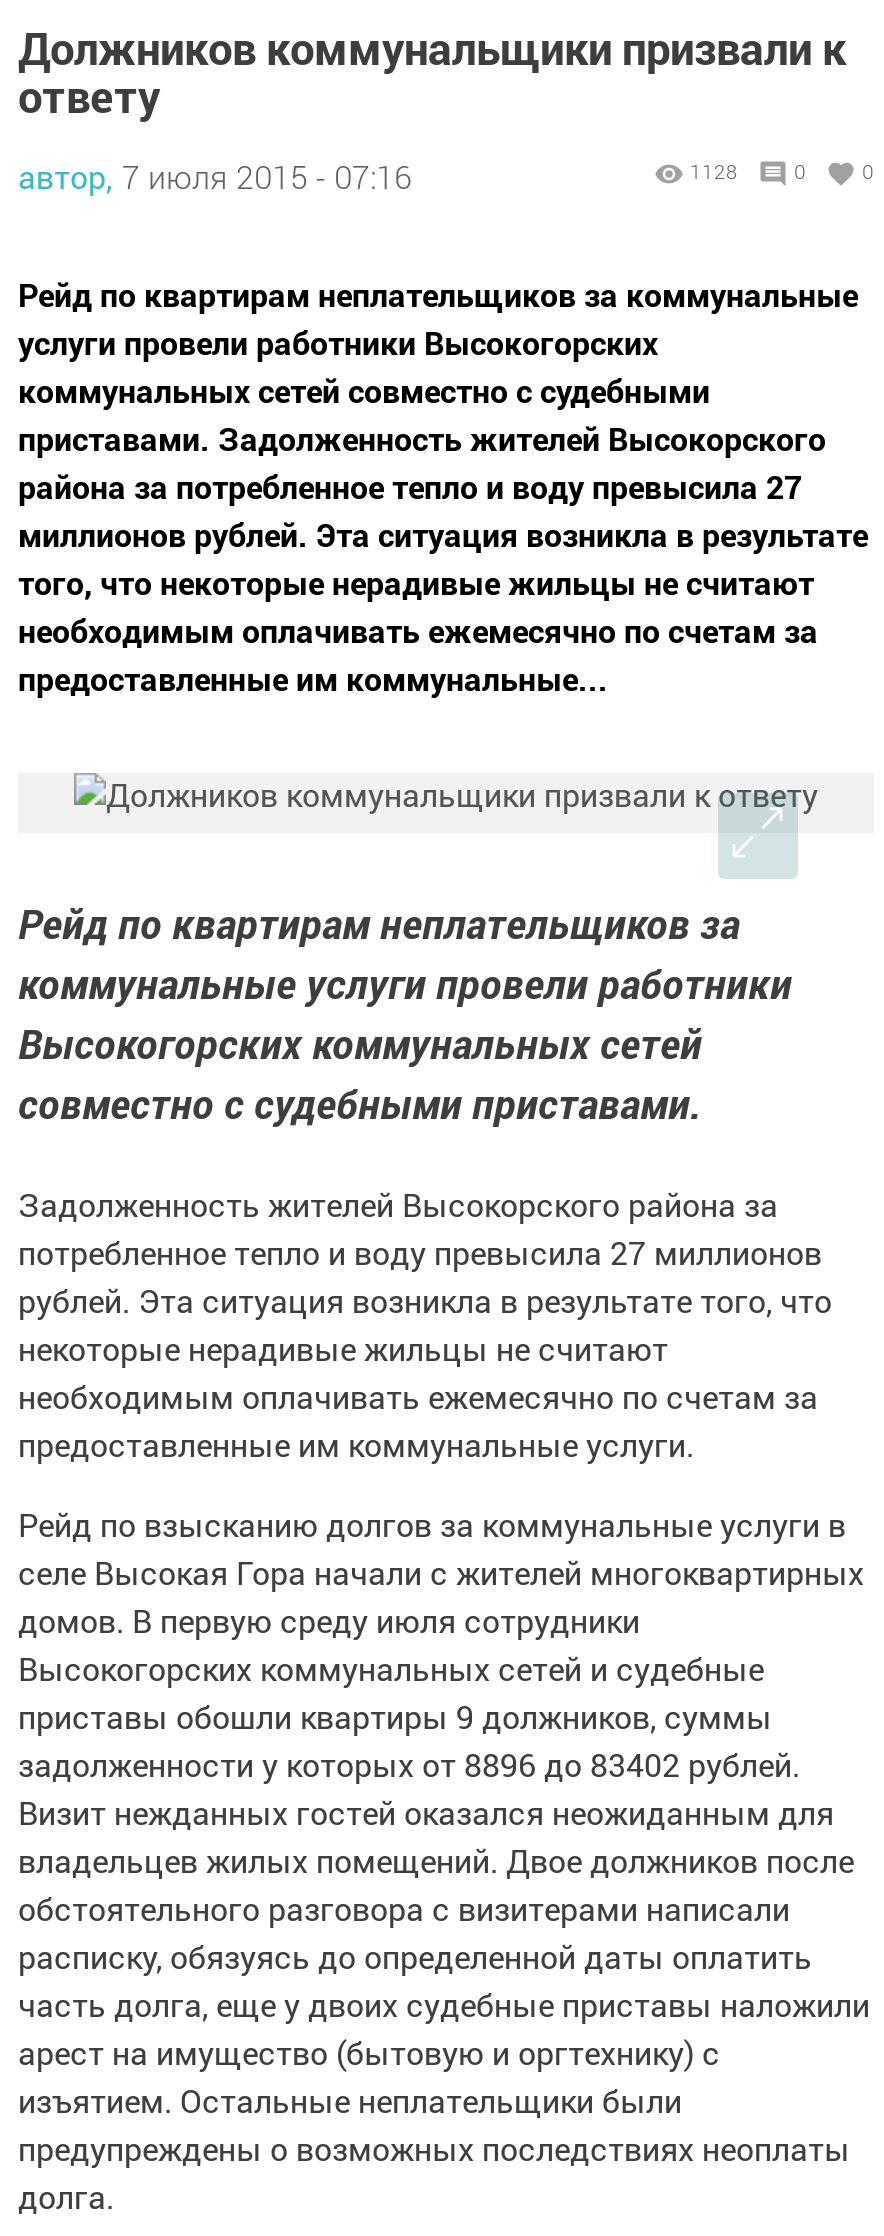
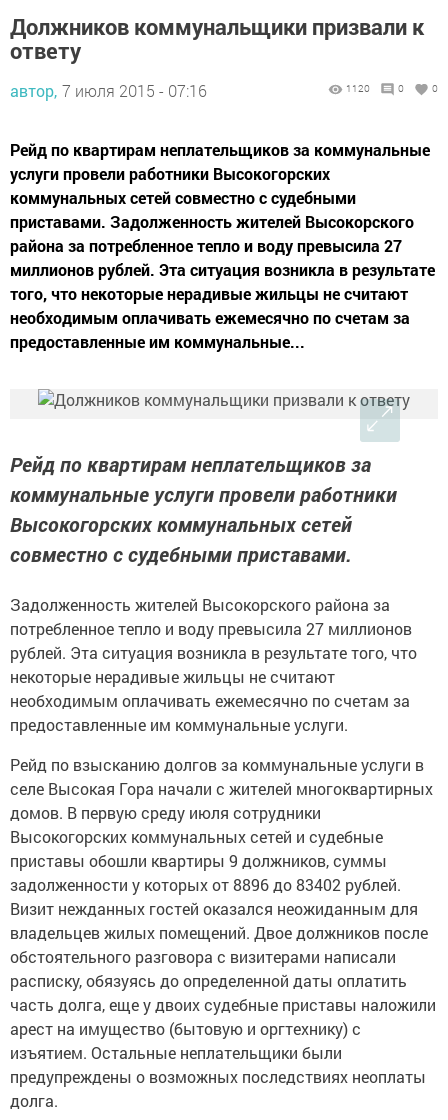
- 1128
+ 1120
